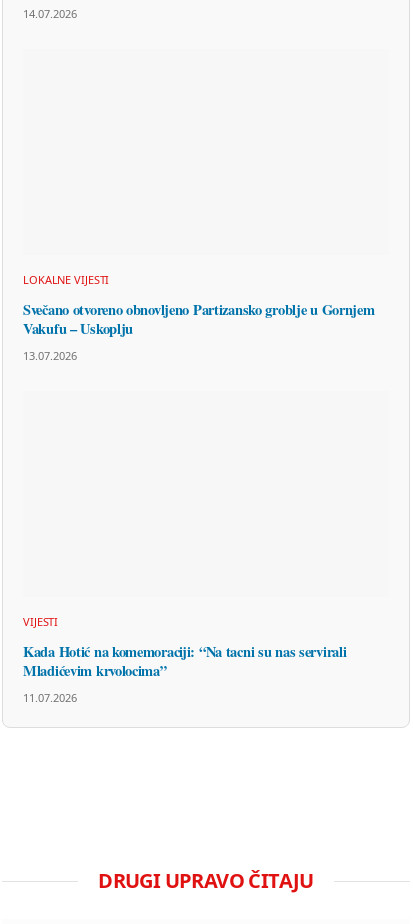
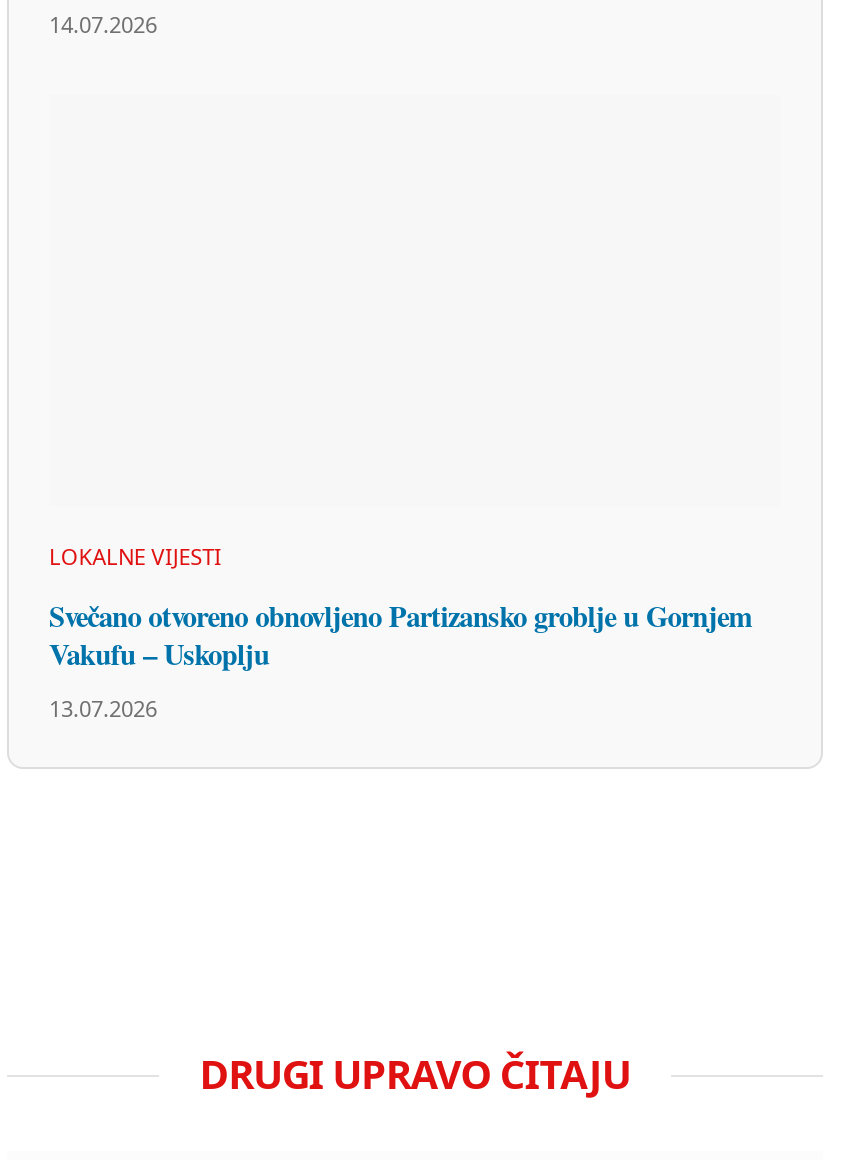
- VIJESTI
- Kada Hotić na komemoraciji: “Na tacni su nas servirali
- Mladićevim krvolocima”
- 11.07.2026
